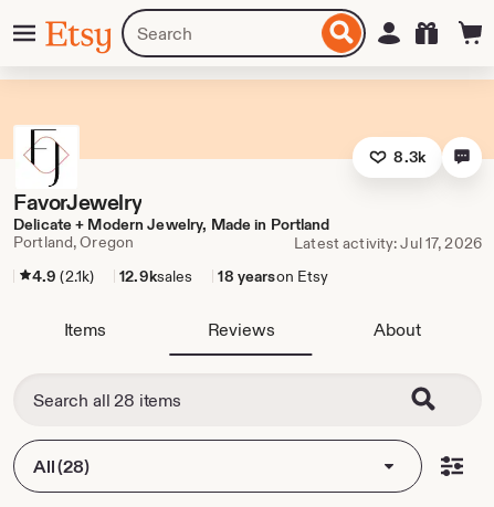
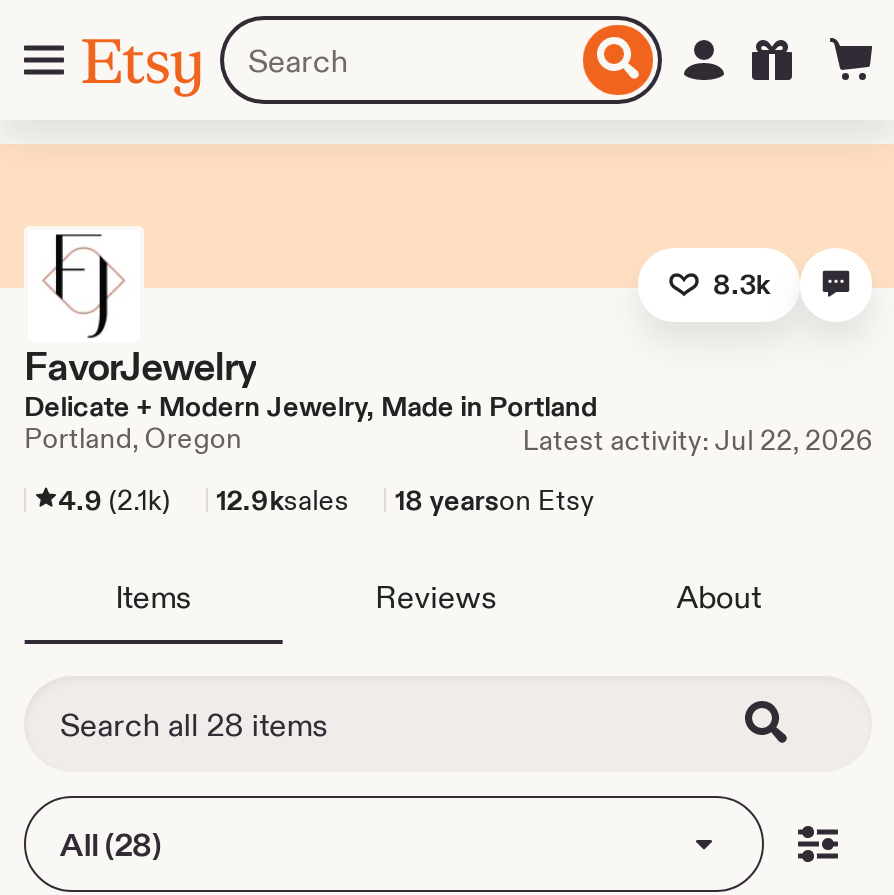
- Latest activity: Jul 17, 2026
+ Latest activity: Jul 22, 2026
